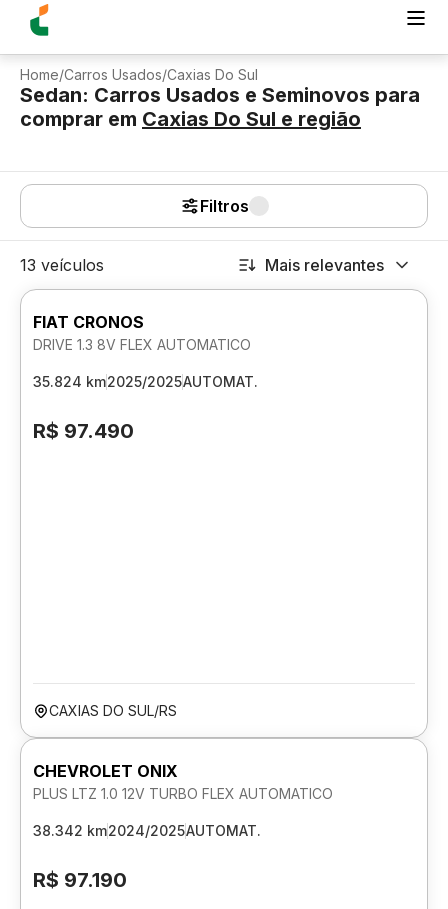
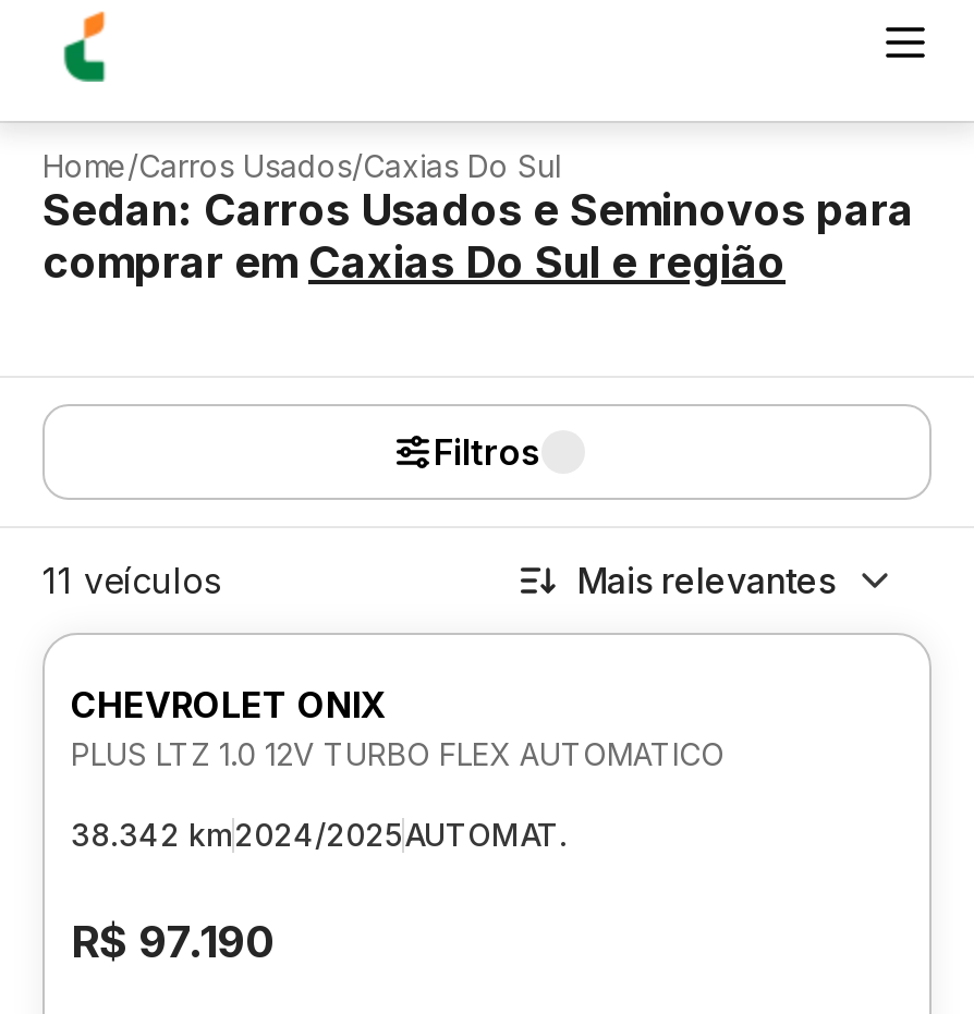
- 13 veículos
+ 11 veículos

- FIAT CRONOS
- DRIVE 1.3 8V FLEX AUTOMATICO
- 35.824 km2025/2025AUTOMAT.
- R$ 97.490

- CAXIAS DO SUL/RS
